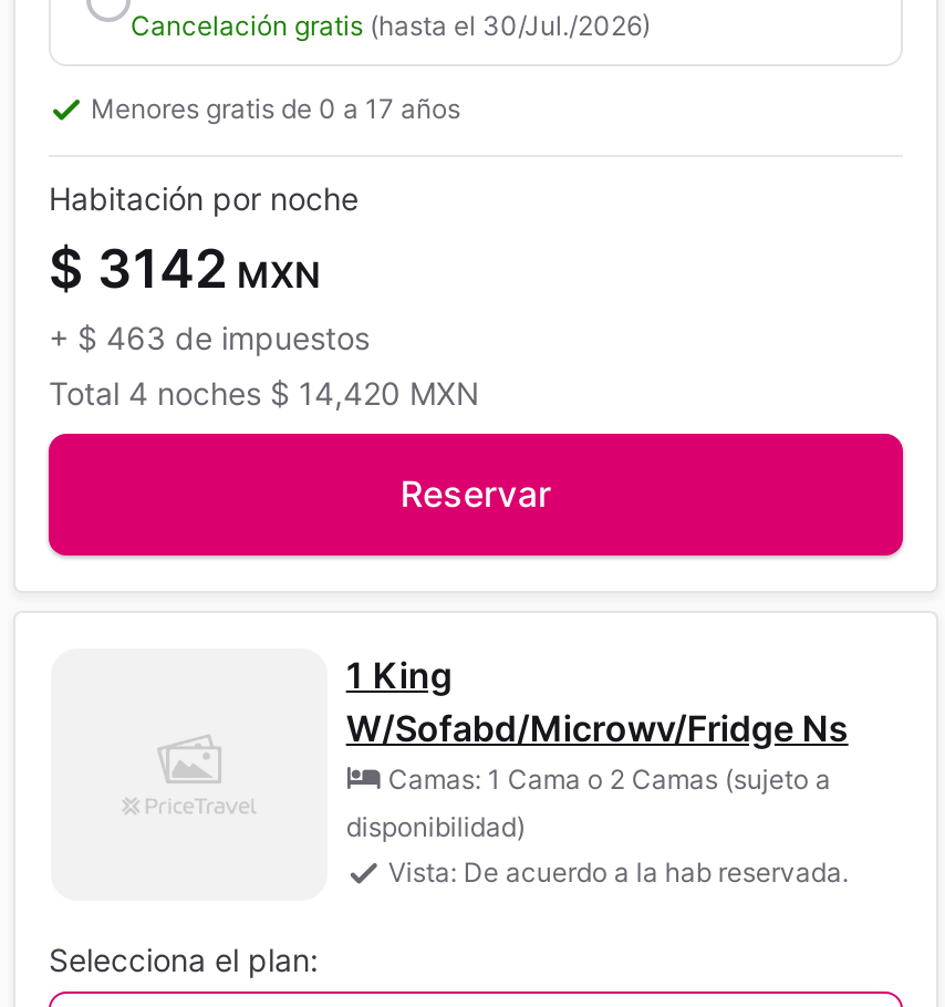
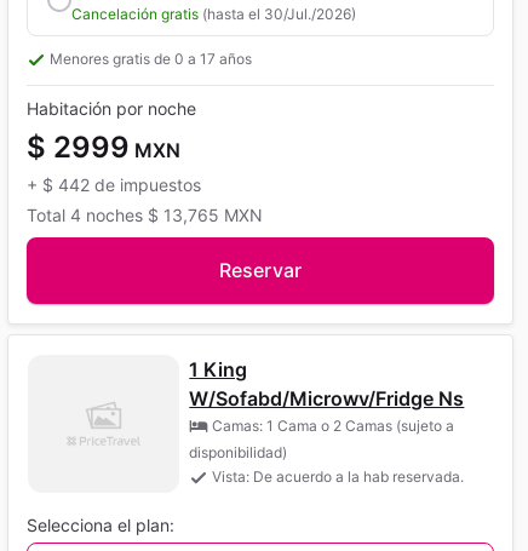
- $ 3142 MXN
+ $ 2999 MXN

- + $ 463 de impuestos
+ + $ 442 de impuestos

- Total 4 noches $ 14,420 MXN
+ Total 4 noches $ 13,765 MXN
